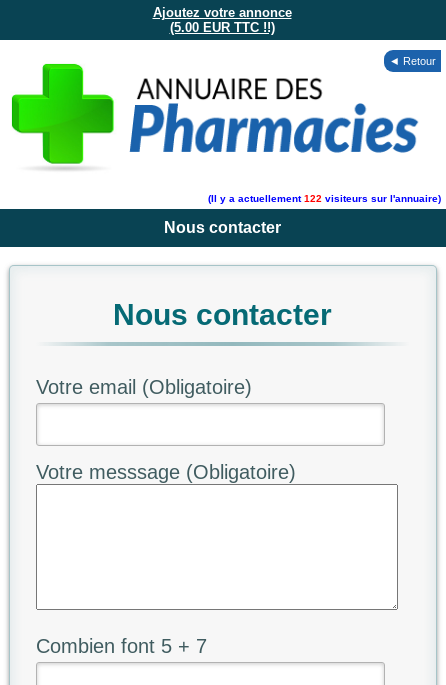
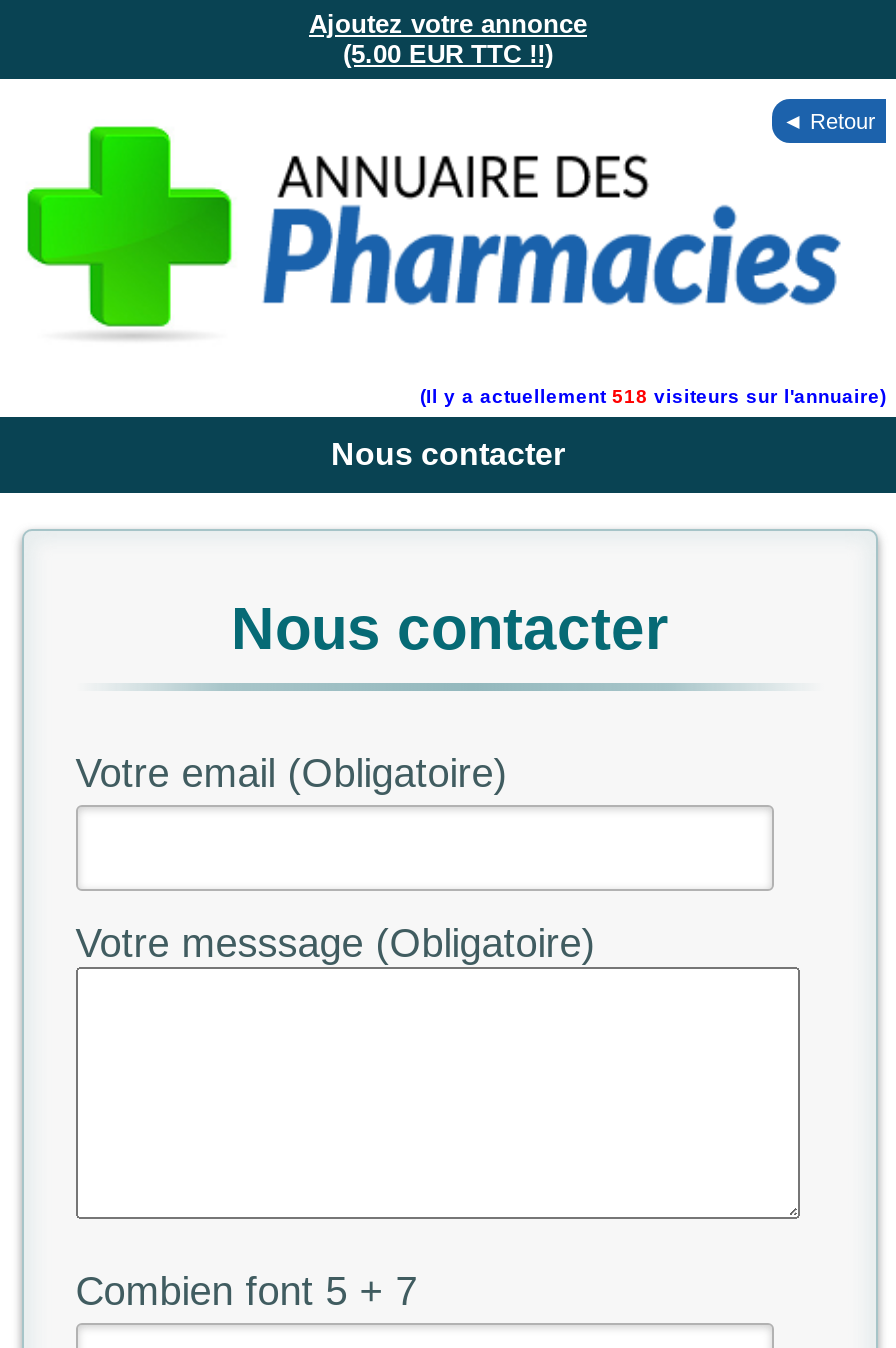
- (Il y a actuellement 122 visiteurs sur l'annuaire)
+ (Il y a actuellement 518 visiteurs sur l'annuaire)
